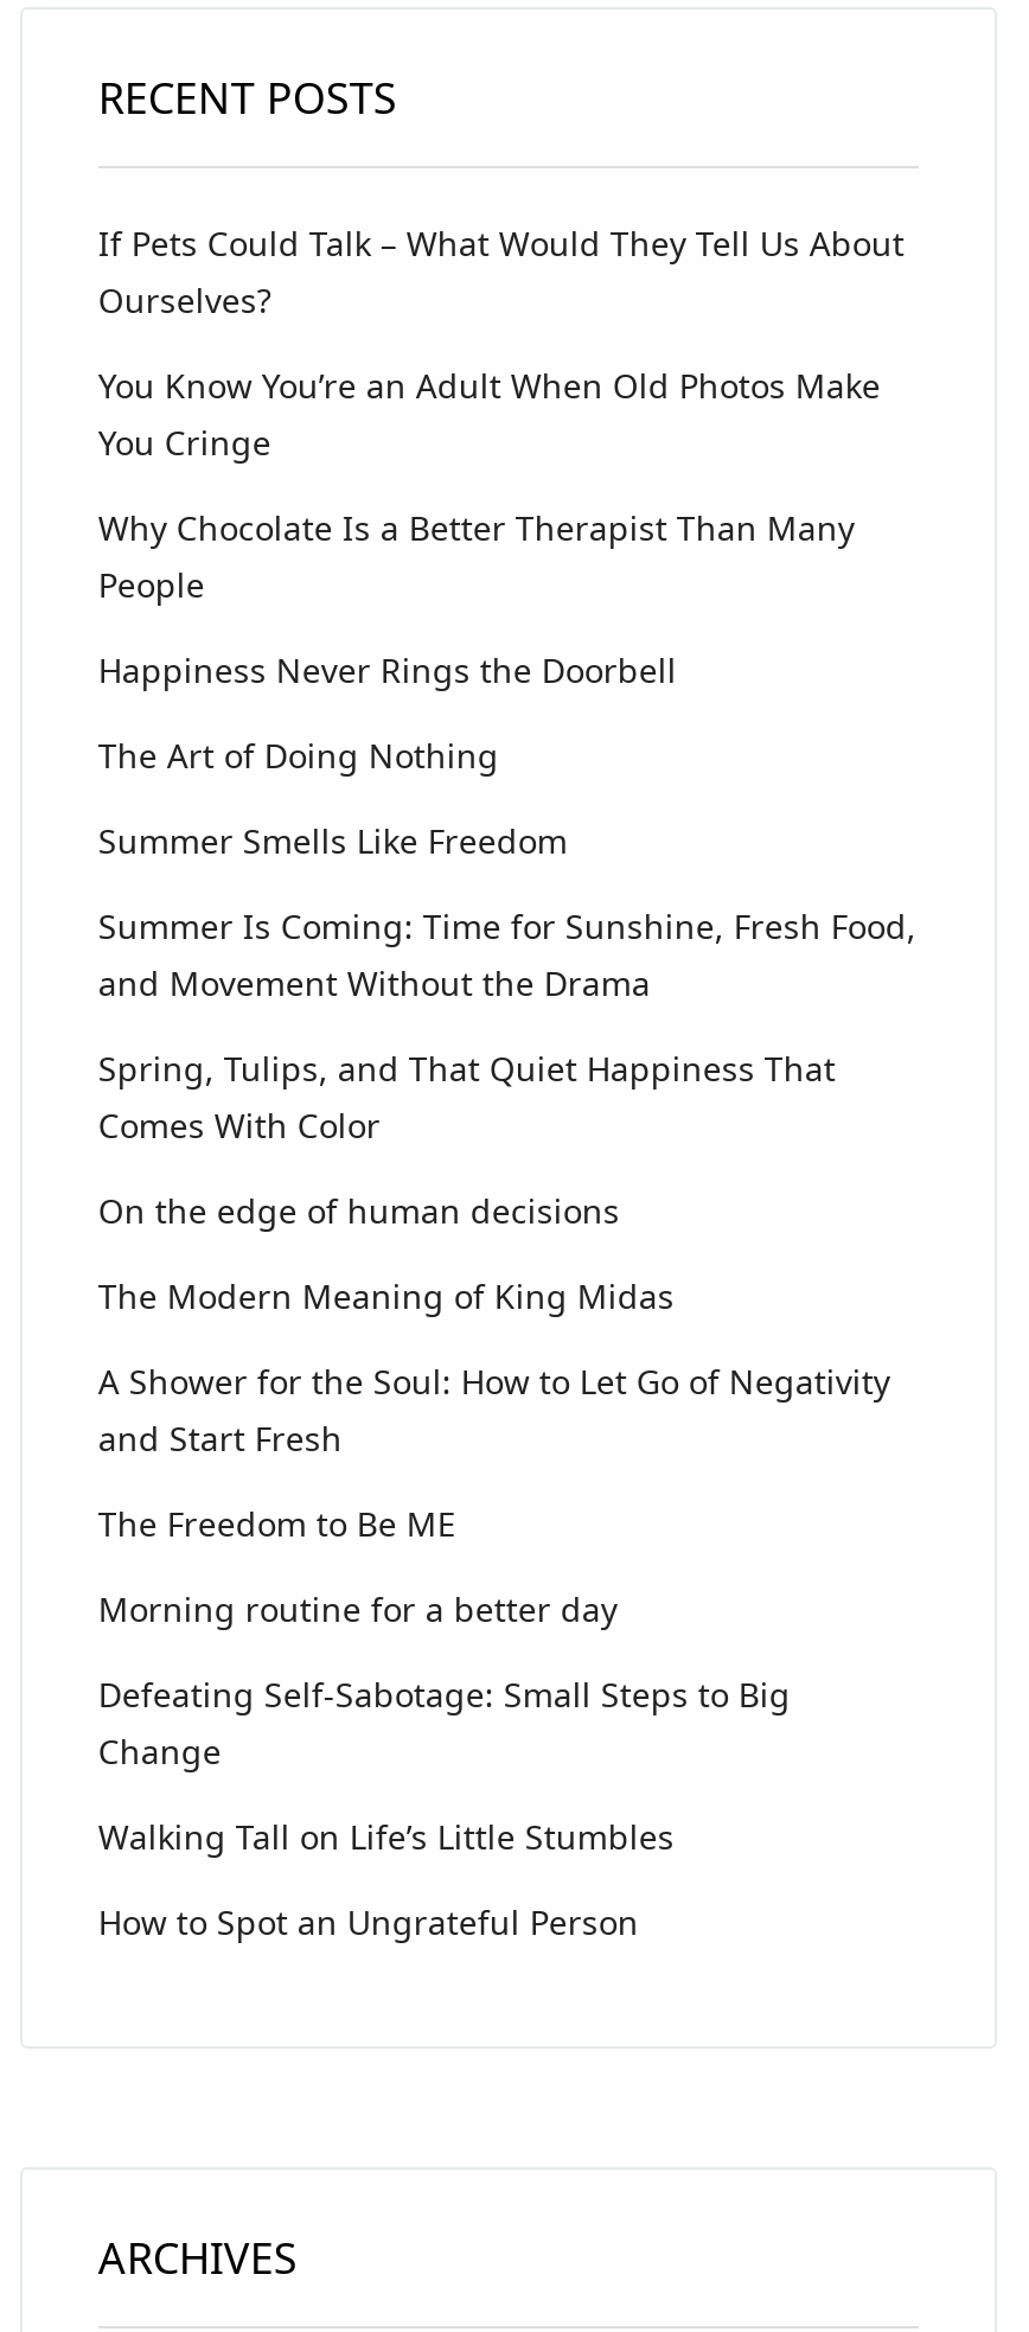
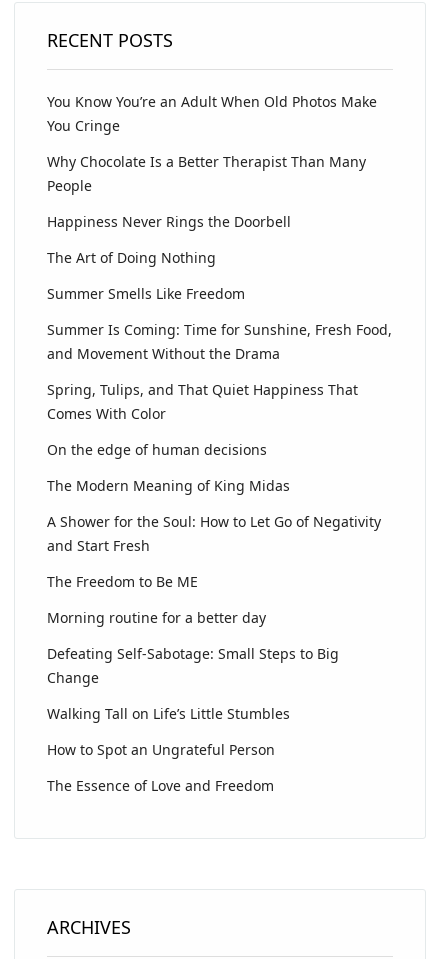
- If Pets Could Talk – What Would They Tell Us About
- Ourselves?

moved up: You Know You’re an Adult When Old Photos Make | You Cringe | Why Chocolate Is a Better Therapist Than Many | ... | Walking Tall on Life’s Little Stumbles | How to Spot an Ungrateful Person

+ The Essence of Love and Freedom
